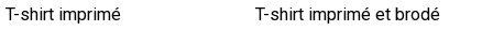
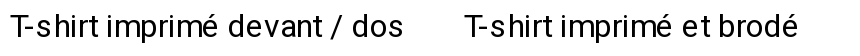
- T-shirt imprimé
+ T-shirt imprimé devant / dos
